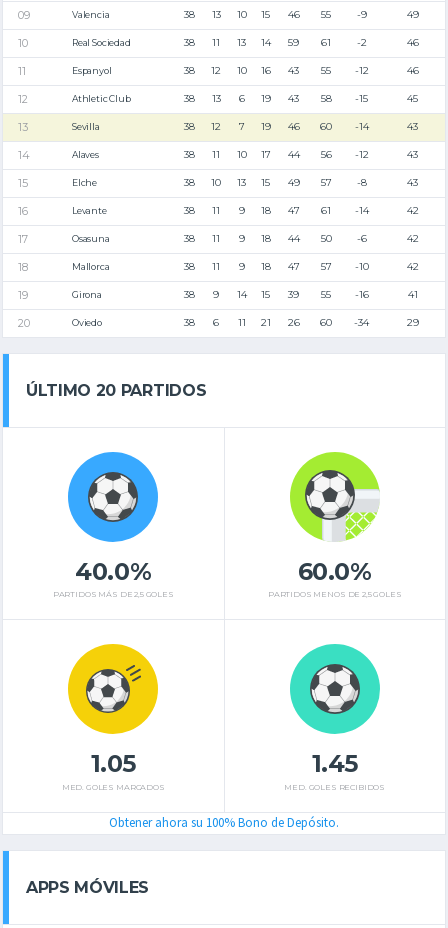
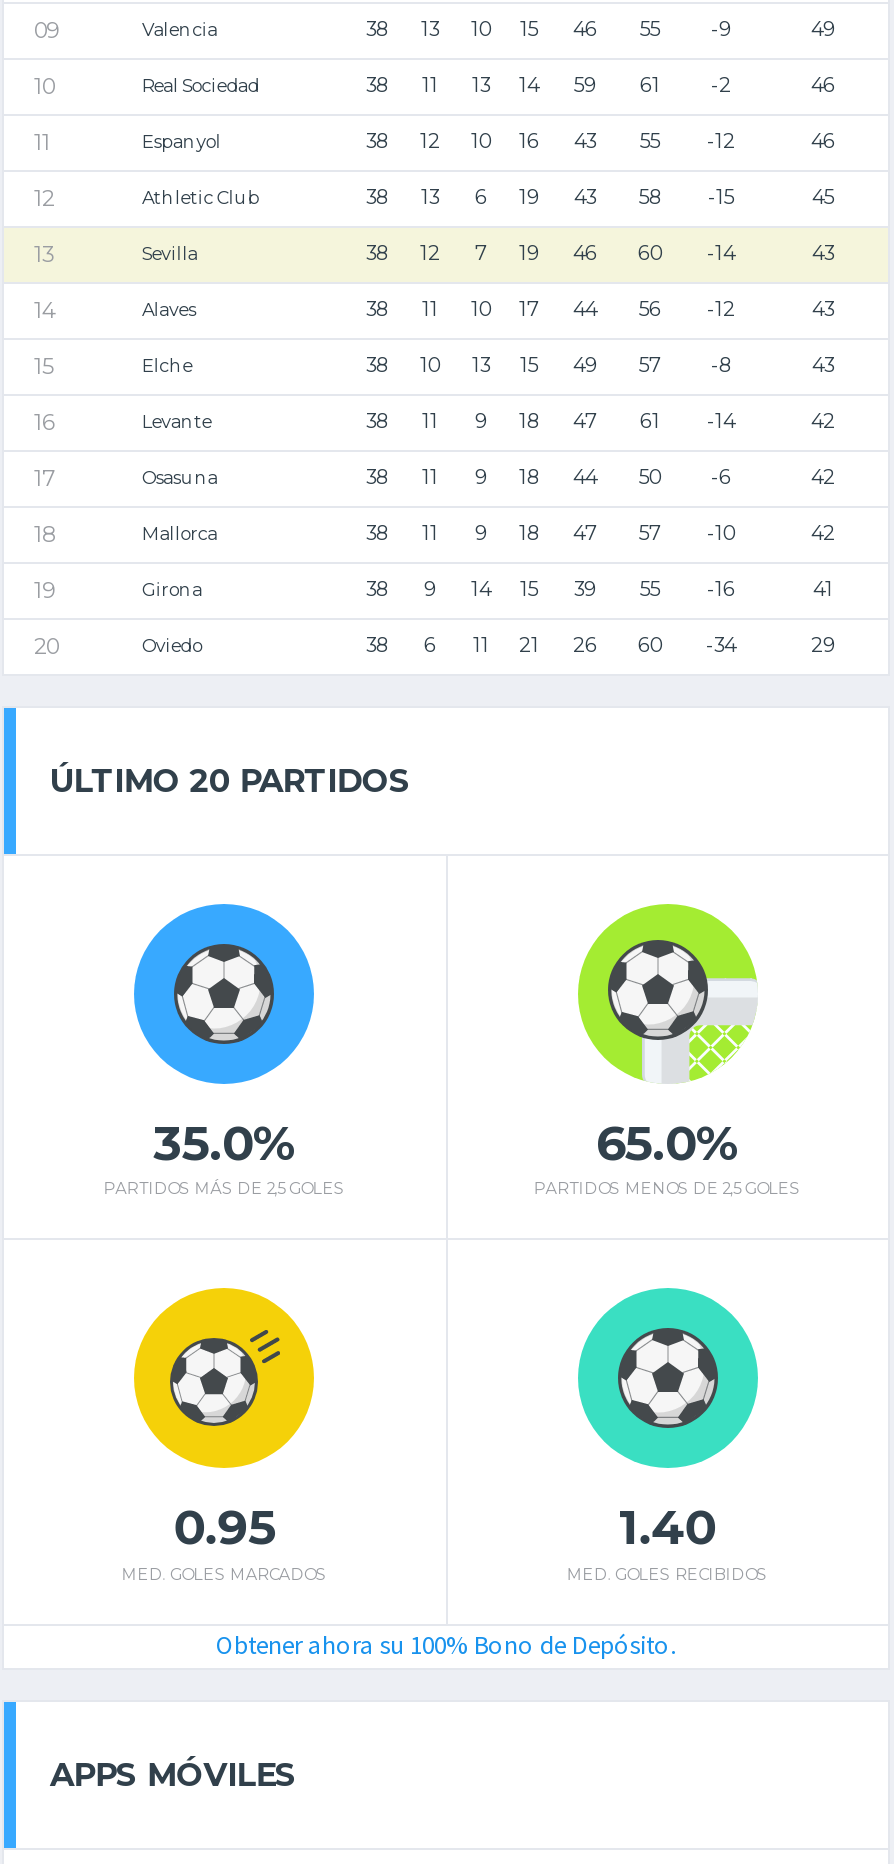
- 40.0%
+ 35.0%

- 60.0%
+ 65.0%

- 1.05
+ 0.95

- 1.45
+ 1.40
